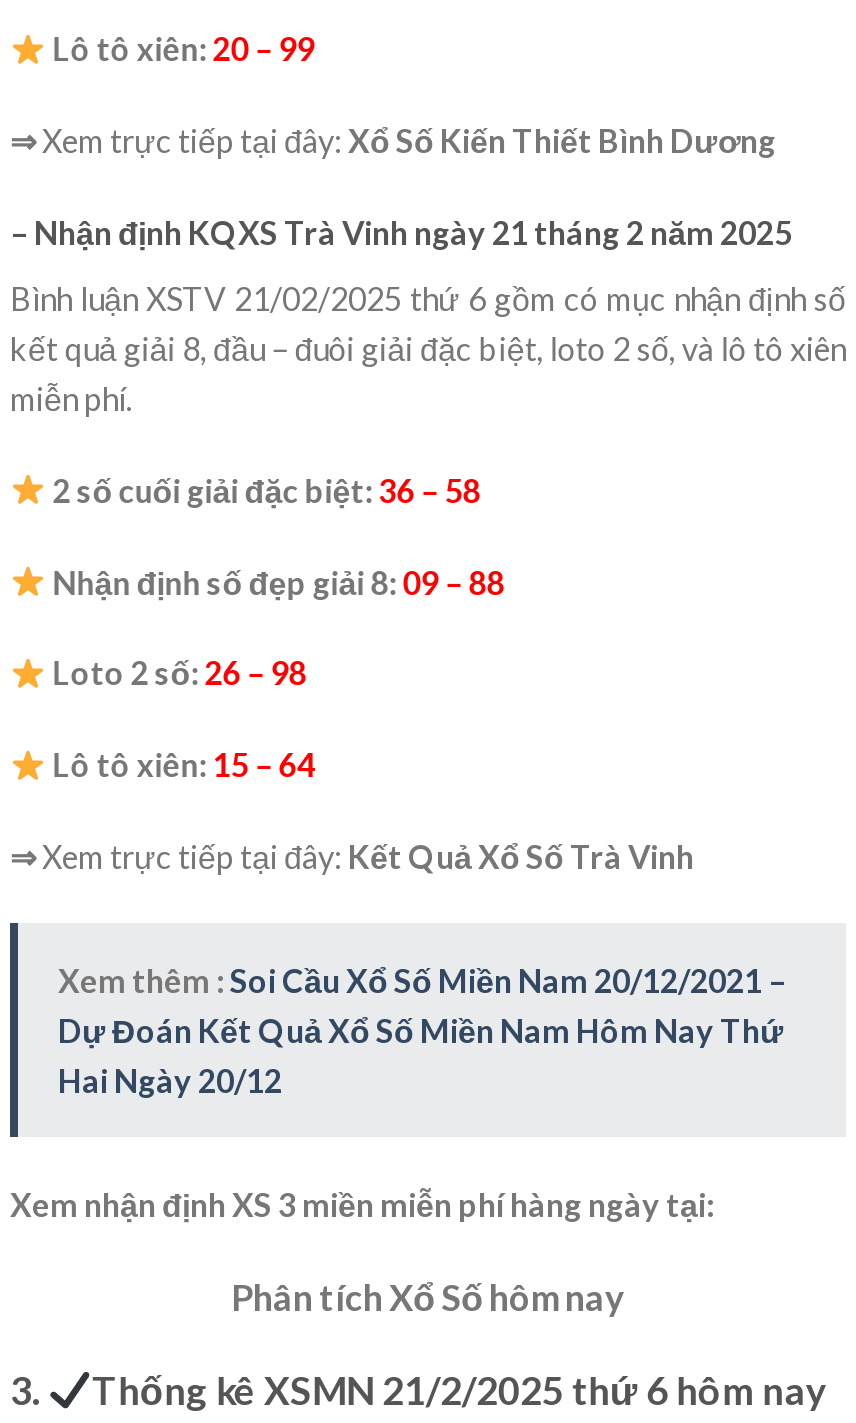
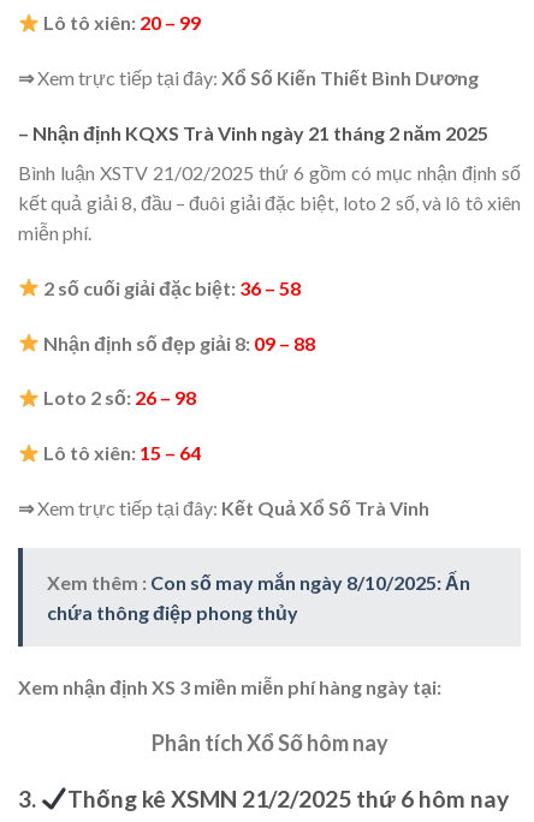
- Xem thêm : Soi Cầu Xổ Số Miền Nam 20/12/2021 –
- Dự Đoán Kết Quả Xổ Số Miền Nam Hôm Nay Thứ
- Hai Ngày 20/12
+ Xem thêm : Con số may mắn ngày 8/10/2025: Ấn
+ chứa thông điệp phong thủy
